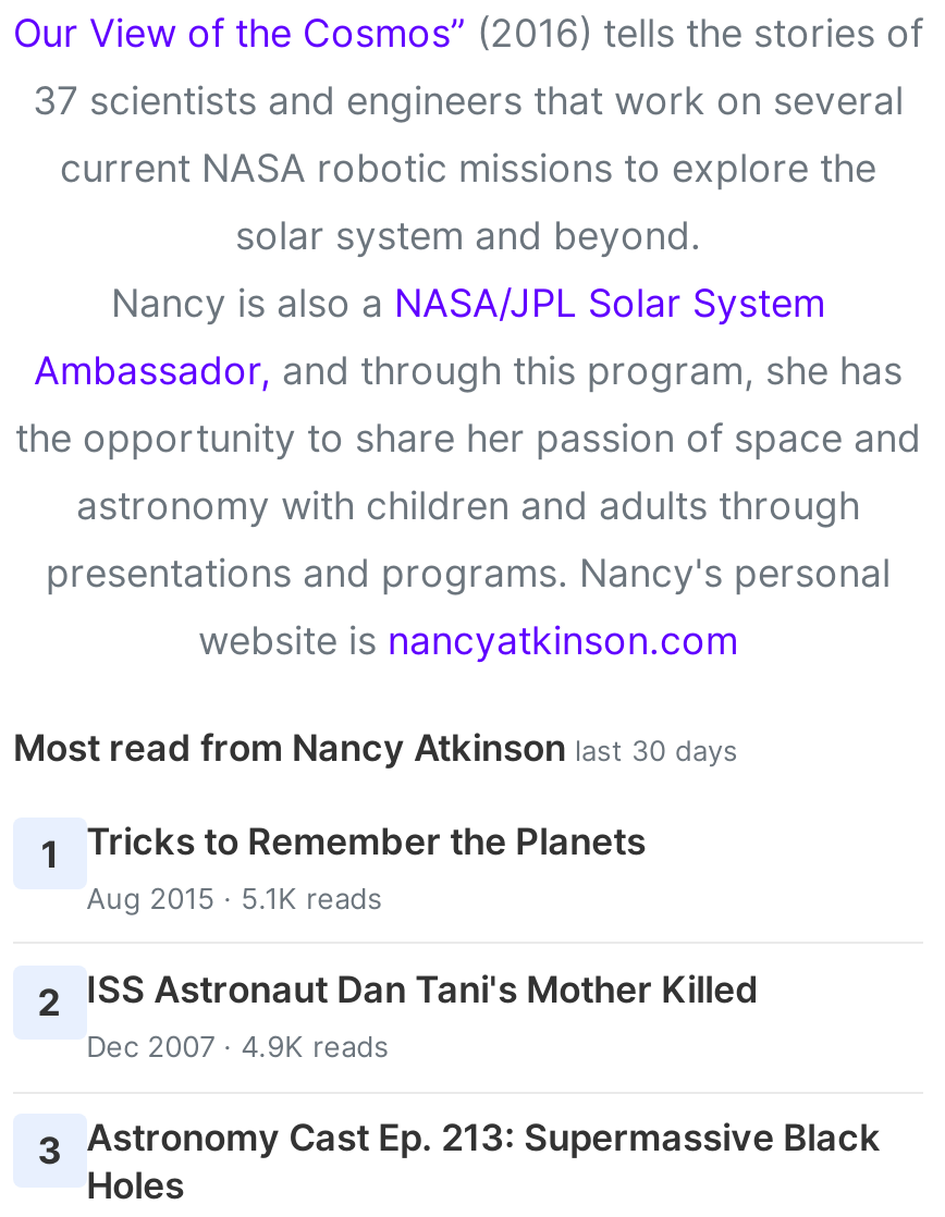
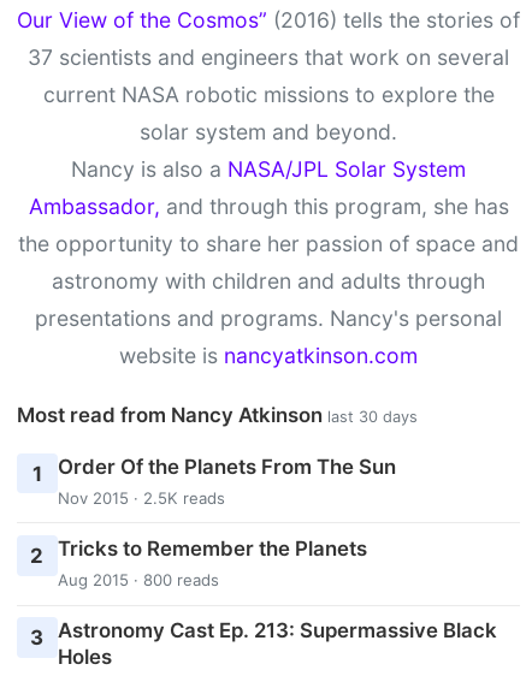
- Tricks to Remember the Planets
- Aug 2015 · 5.1K reads
+ Order Of the Planets From The Sun
+ Nov 2015 · 2.5K reads

- 2 ISS Astronaut Dan Tani's Mother Killed
- Dec 2007 · 4.9K reads
+ 2 Tricks to Remember the Planets
+ Aug 2015 · 800 reads
